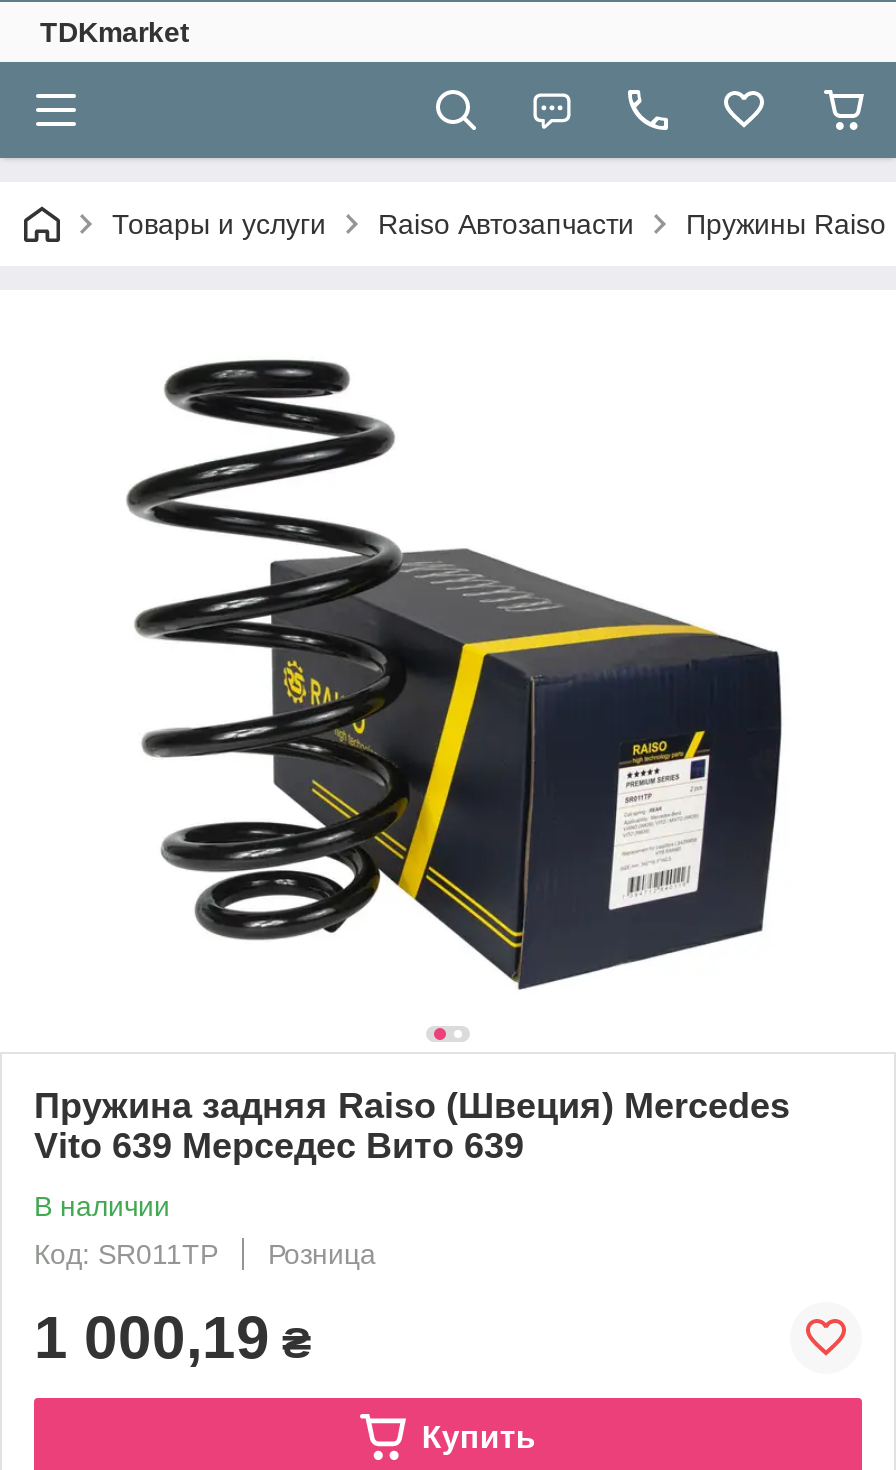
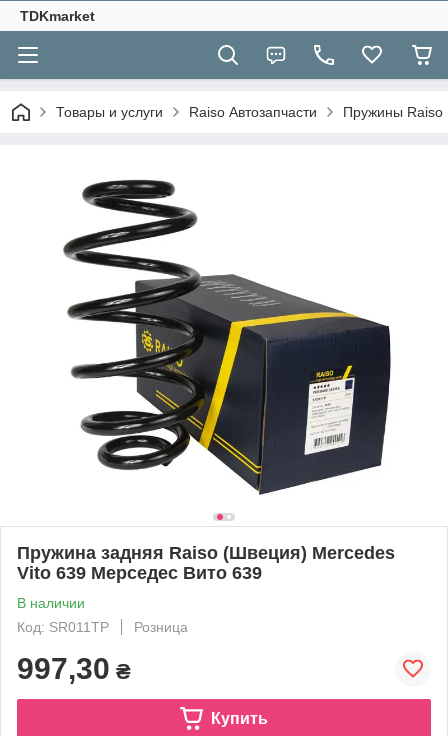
- 1 000,19 ₴
+ 997,30 ₴
